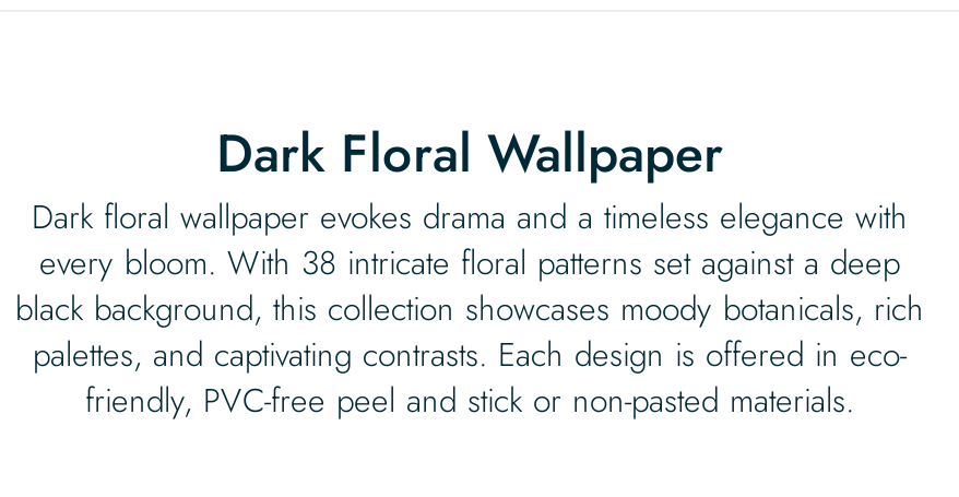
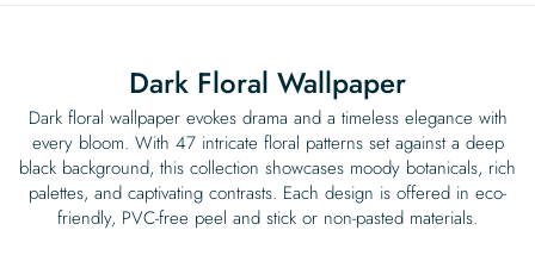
- every bloom. With 38 intricate floral patterns set against a deep
+ every bloom. With 47 intricate floral patterns set against a deep
